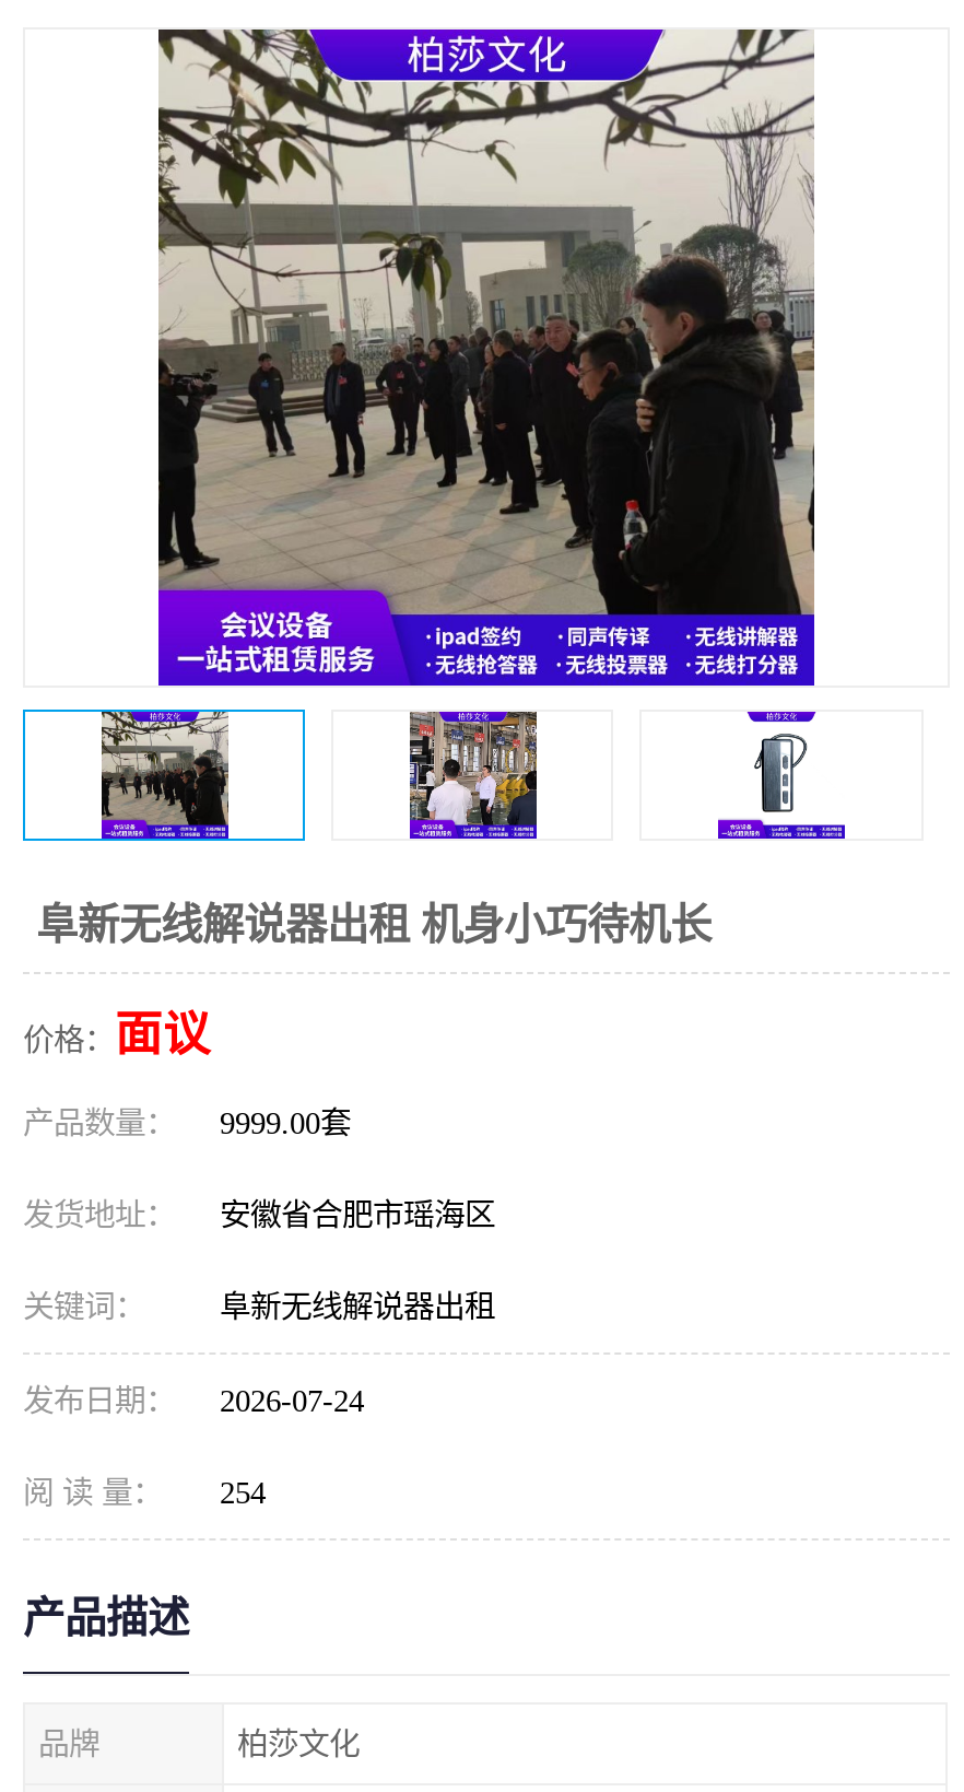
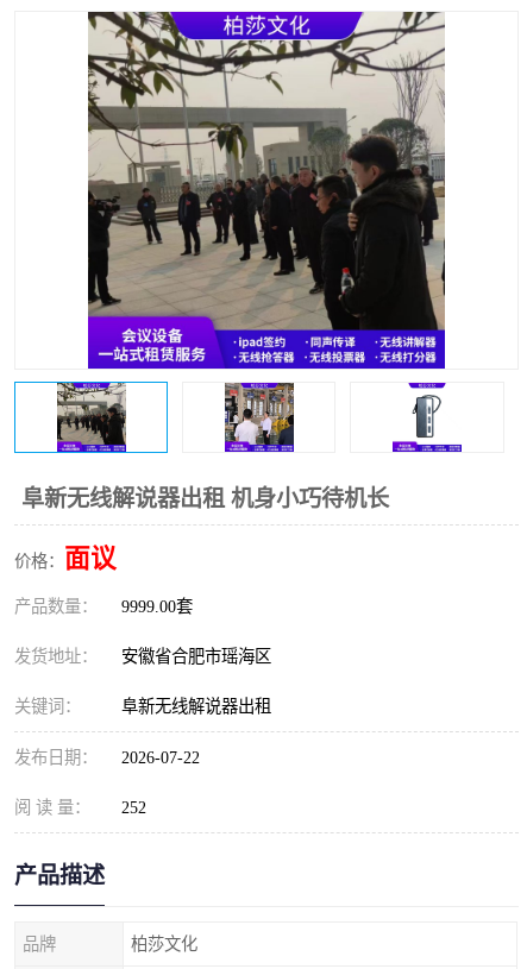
- 发布日期： 2026-07-24
+ 发布日期： 2026-07-22

- 阅 读 量： 254
+ 阅 读 量： 252
